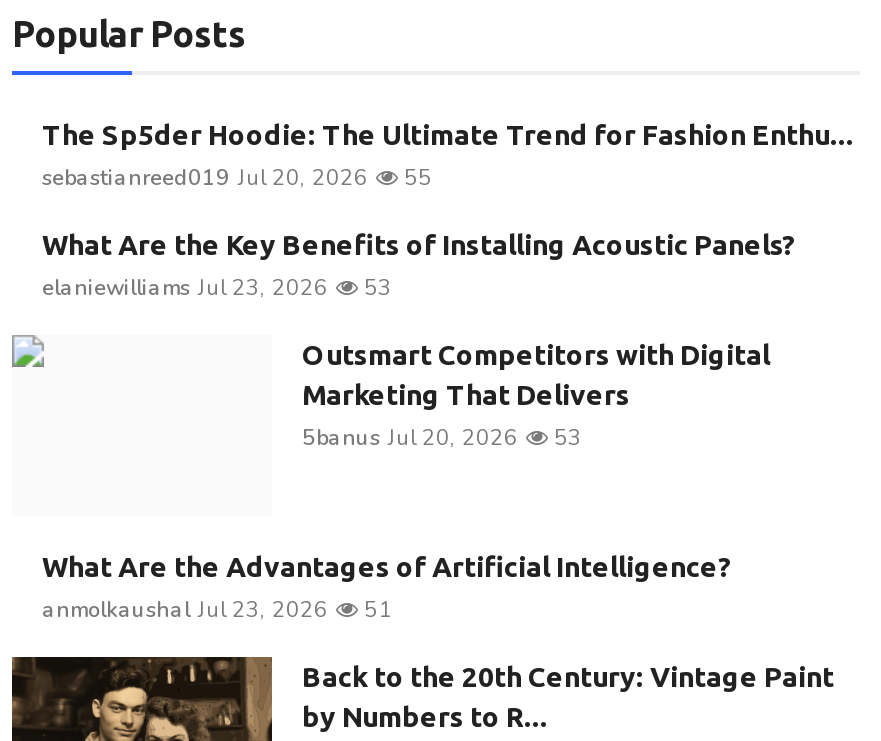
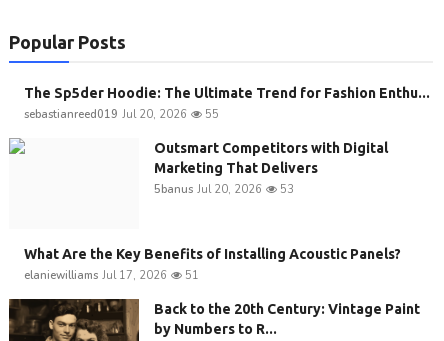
moved down: What Are the Key Benefits of Installing Acoustic Panels?

- elaniewilliams Jul 23, 2026
- 53

- What Are the Advantages of Artificial Intelligence?
- anmolkaushal Jul 23, 2026
+ elaniewilliams Jul 17, 2026
